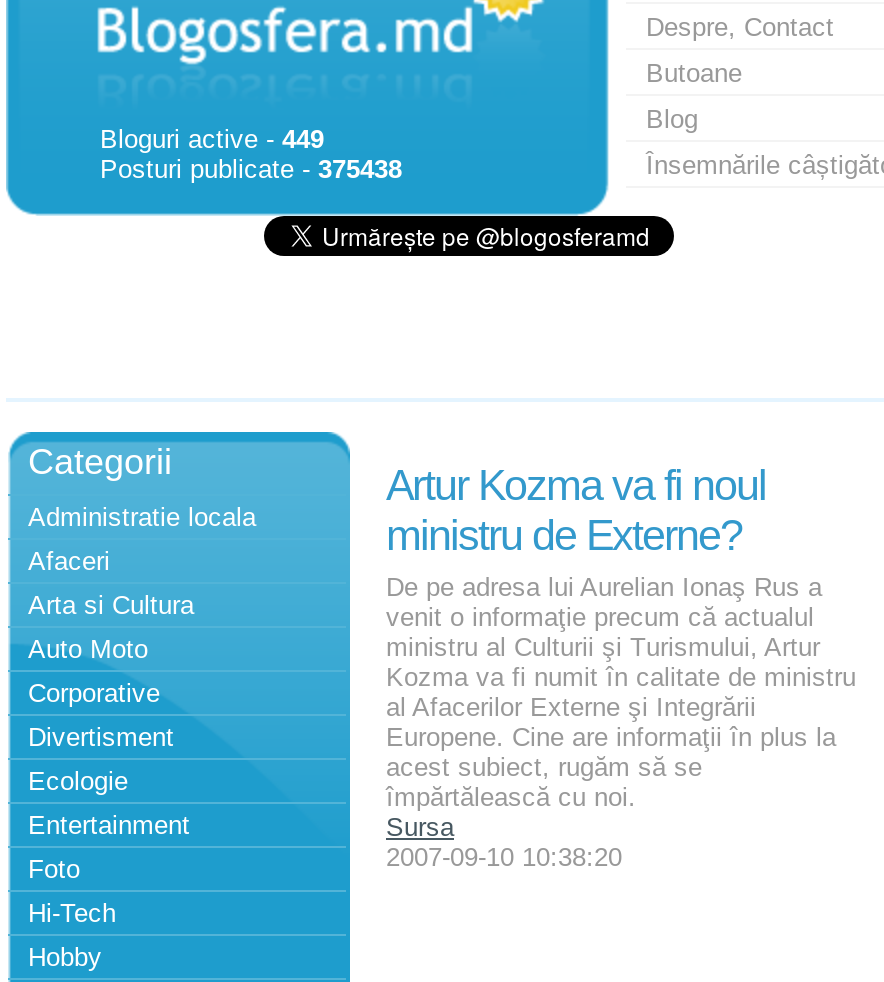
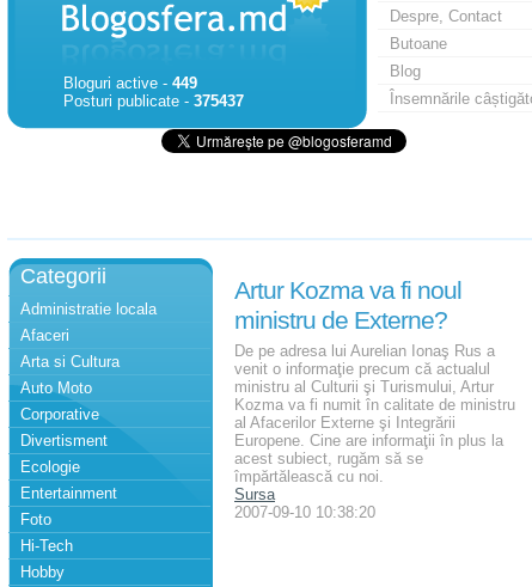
- Posturi publicate - 375438
+ Posturi publicate - 375437
